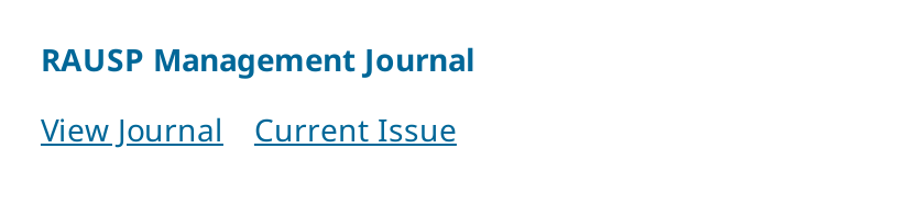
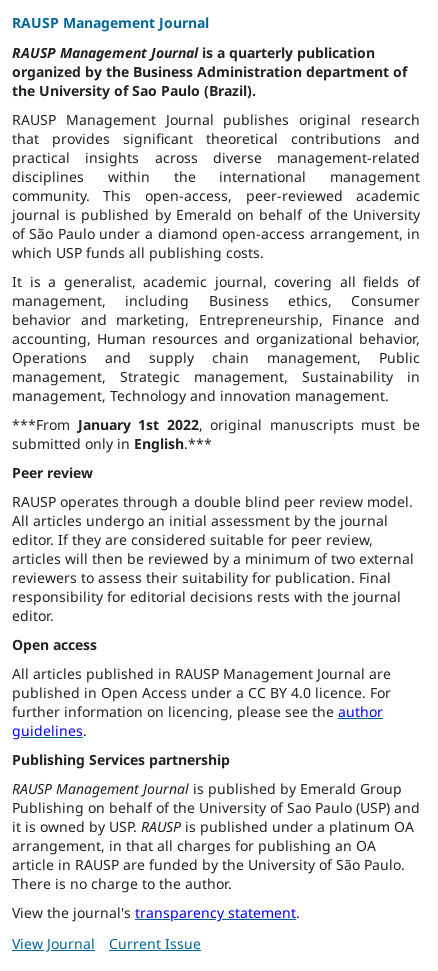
+ RAUSP Management Journal is a quarterly publication
+ organized by the Business Administration department of
+ the University of Sao Paulo (Brazil).
+ RAUSP Management Journal publishes original research
+ that provides significant theoretical contributions and
+ practical insights across diverse management-related
+ disciplines within the international management
+ community. This open-access, peer-reviewed academic
+ journal is published by Emerald on behalf of the University
+ of São Paulo under a diamond open-access arrangement, in
+ which USP funds all publishing costs.
+ It is a generalist, academic journal, covering all fields of
+ management, including Business ethics, Consumer
+ behavior and marketing, Entrepreneurship, Finance and
+ accounting, Human resources and organizational behavior,
+ Operations and supply chain management, Public
+ management, Strategic management, Sustainability in
+ management, Technology and innovation management.
+ ***From January 1st 2022, original manuscripts must be
+ submitted only in English.***
+ Peer review
+ RAUSP operates through a double blind peer review model.
+ All articles undergo an initial assessment by the journal
+ editor. If they are considered suitable for peer review,
+ articles will then be reviewed by a minimum of two external
+ reviewers to assess their suitability for publication. Final
+ responsibility for editorial decisions rests with the journal
+ editor.
+ Open access
+ All articles published in RAUSP Management Journal are
+ published in Open Access under a CC BY 4.0 licence. For
+ further information on licencing, please see the author
+ guidelines.
+ Publishing Services partnership
+ RAUSP Management Journal is published by Emerald Group
+ Publishing on behalf of the University of Sao Paulo (USP) and
+ it is owned by USP. RAUSP is published under a platinum OA
+ arrangement, in that all charges for publishing an OA
+ article in RAUSP are funded by the University of São Paulo.
+ There is no charge to the author.
+ View the journal's transparency statement.
